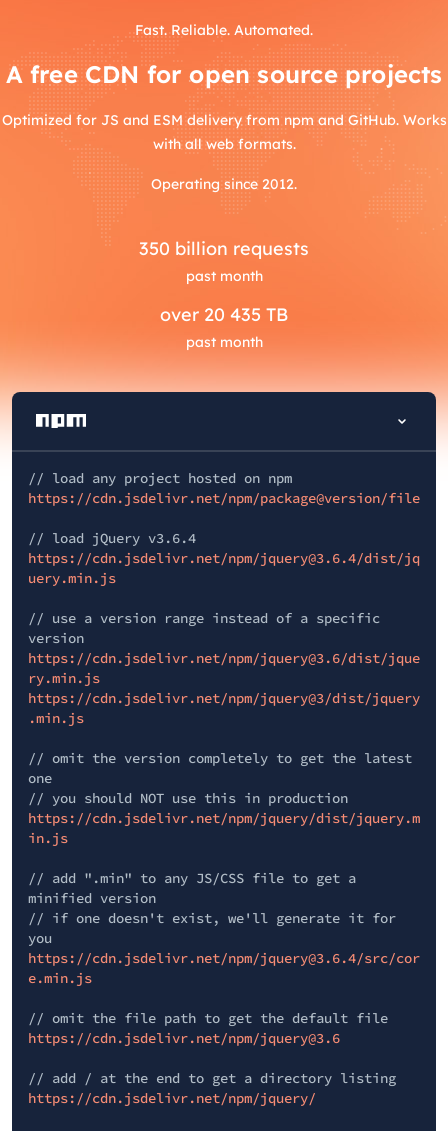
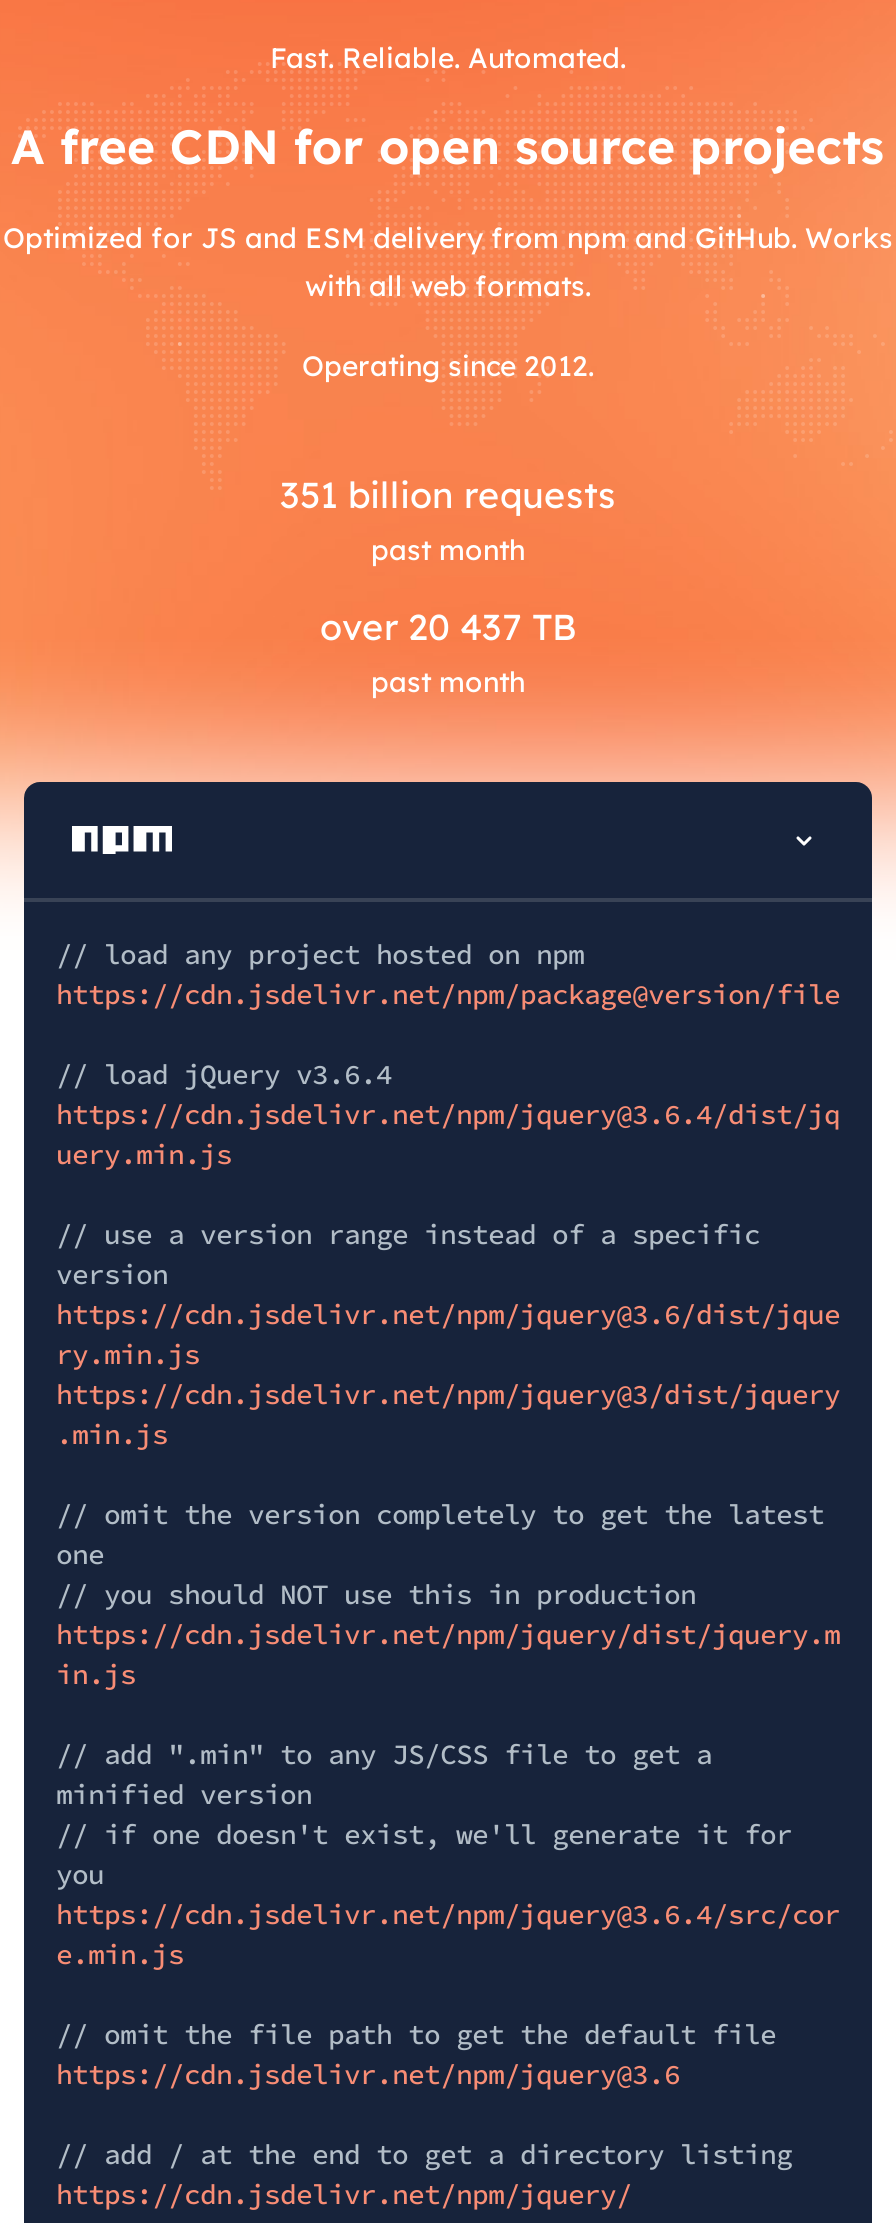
- 350 billion requests
+ 351 billion requests

- over 20 435 TB
+ over 20 437 TB
